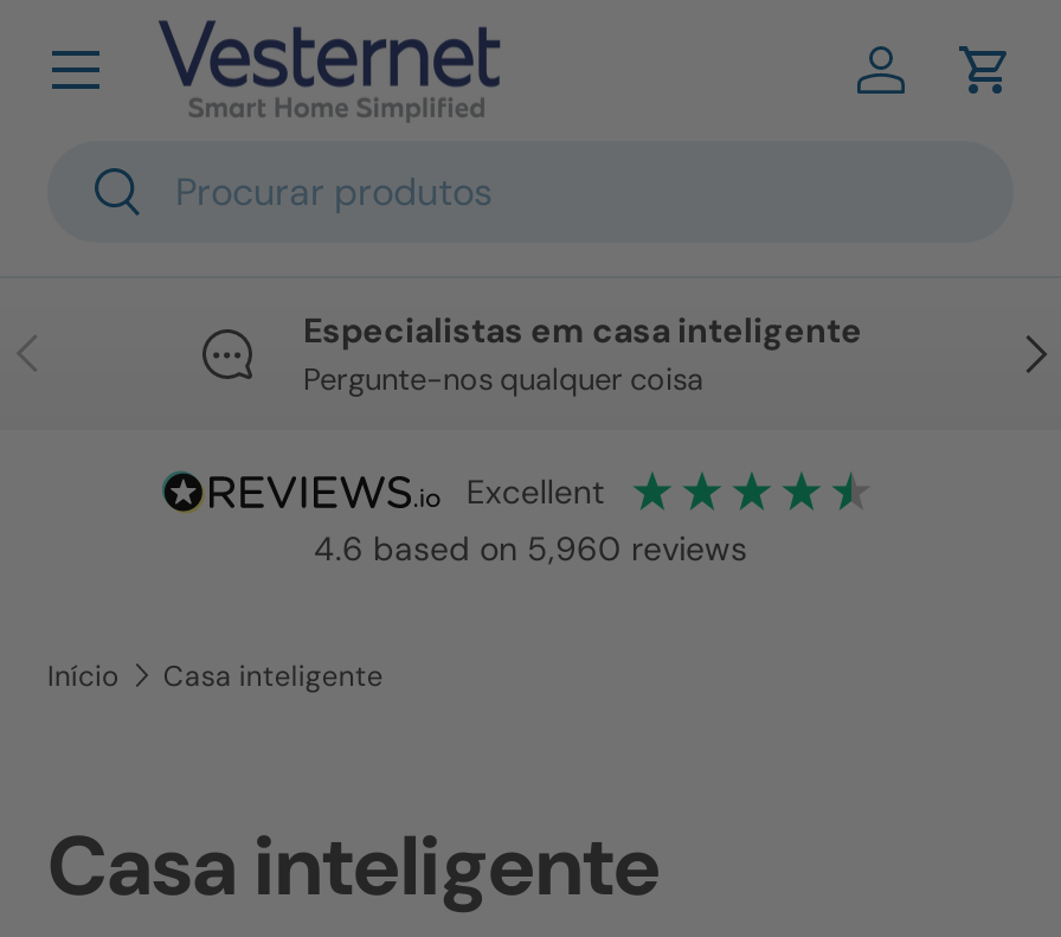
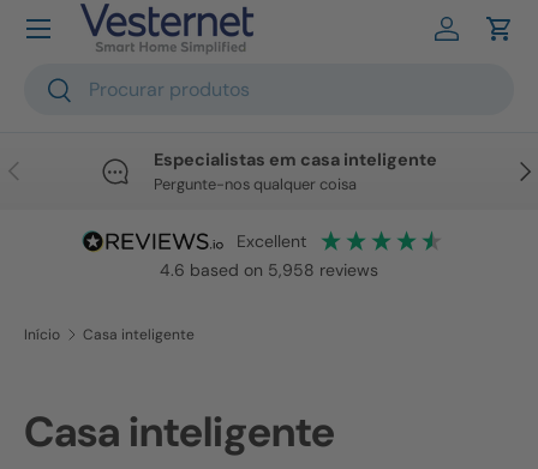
- 4.6 based on 5,960 reviews
+ 4.6 based on 5,958 reviews
